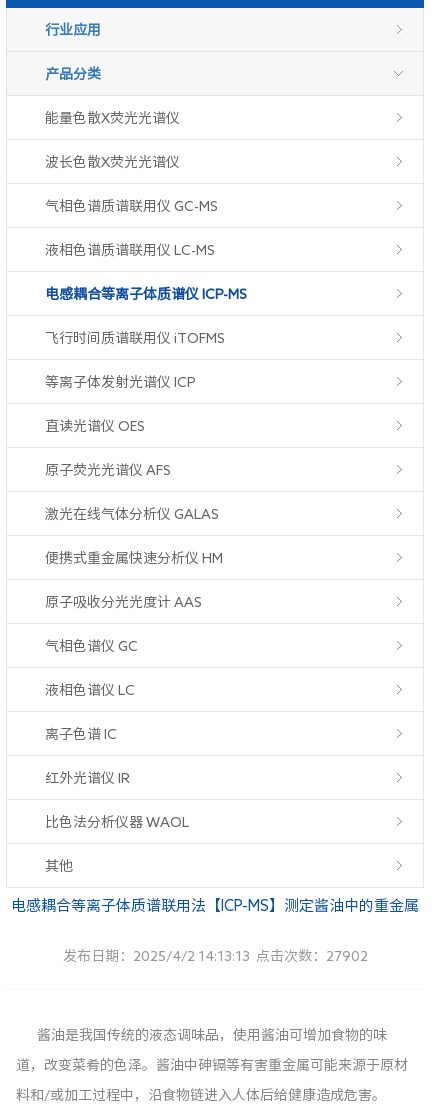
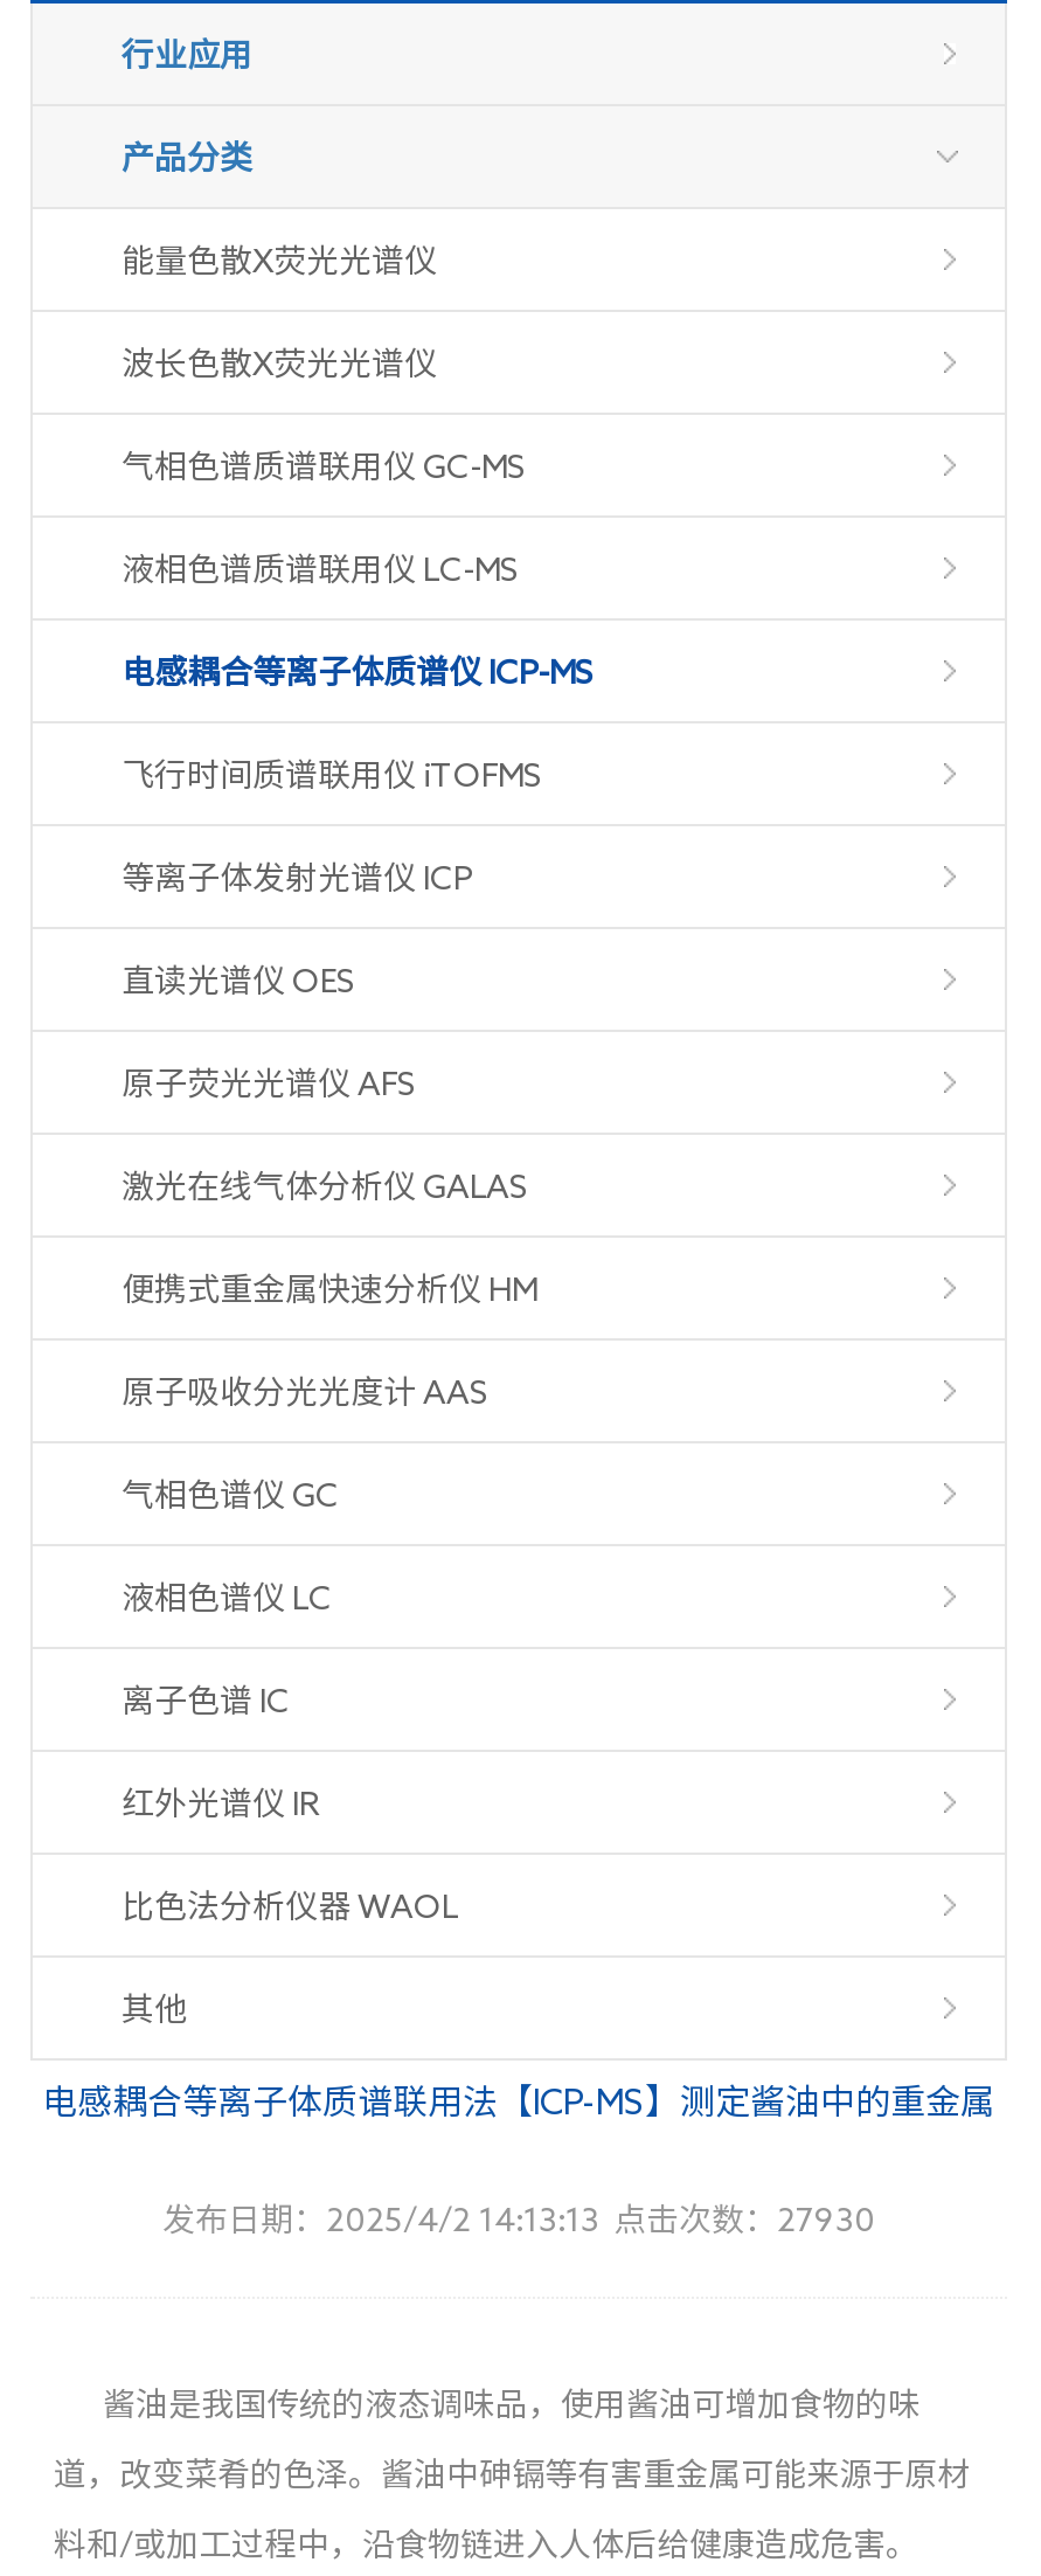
- 发布日期：2025/4/2 14:13:13 点击次数：27902
+ 发布日期：2025/4/2 14:13:13 点击次数：27930
